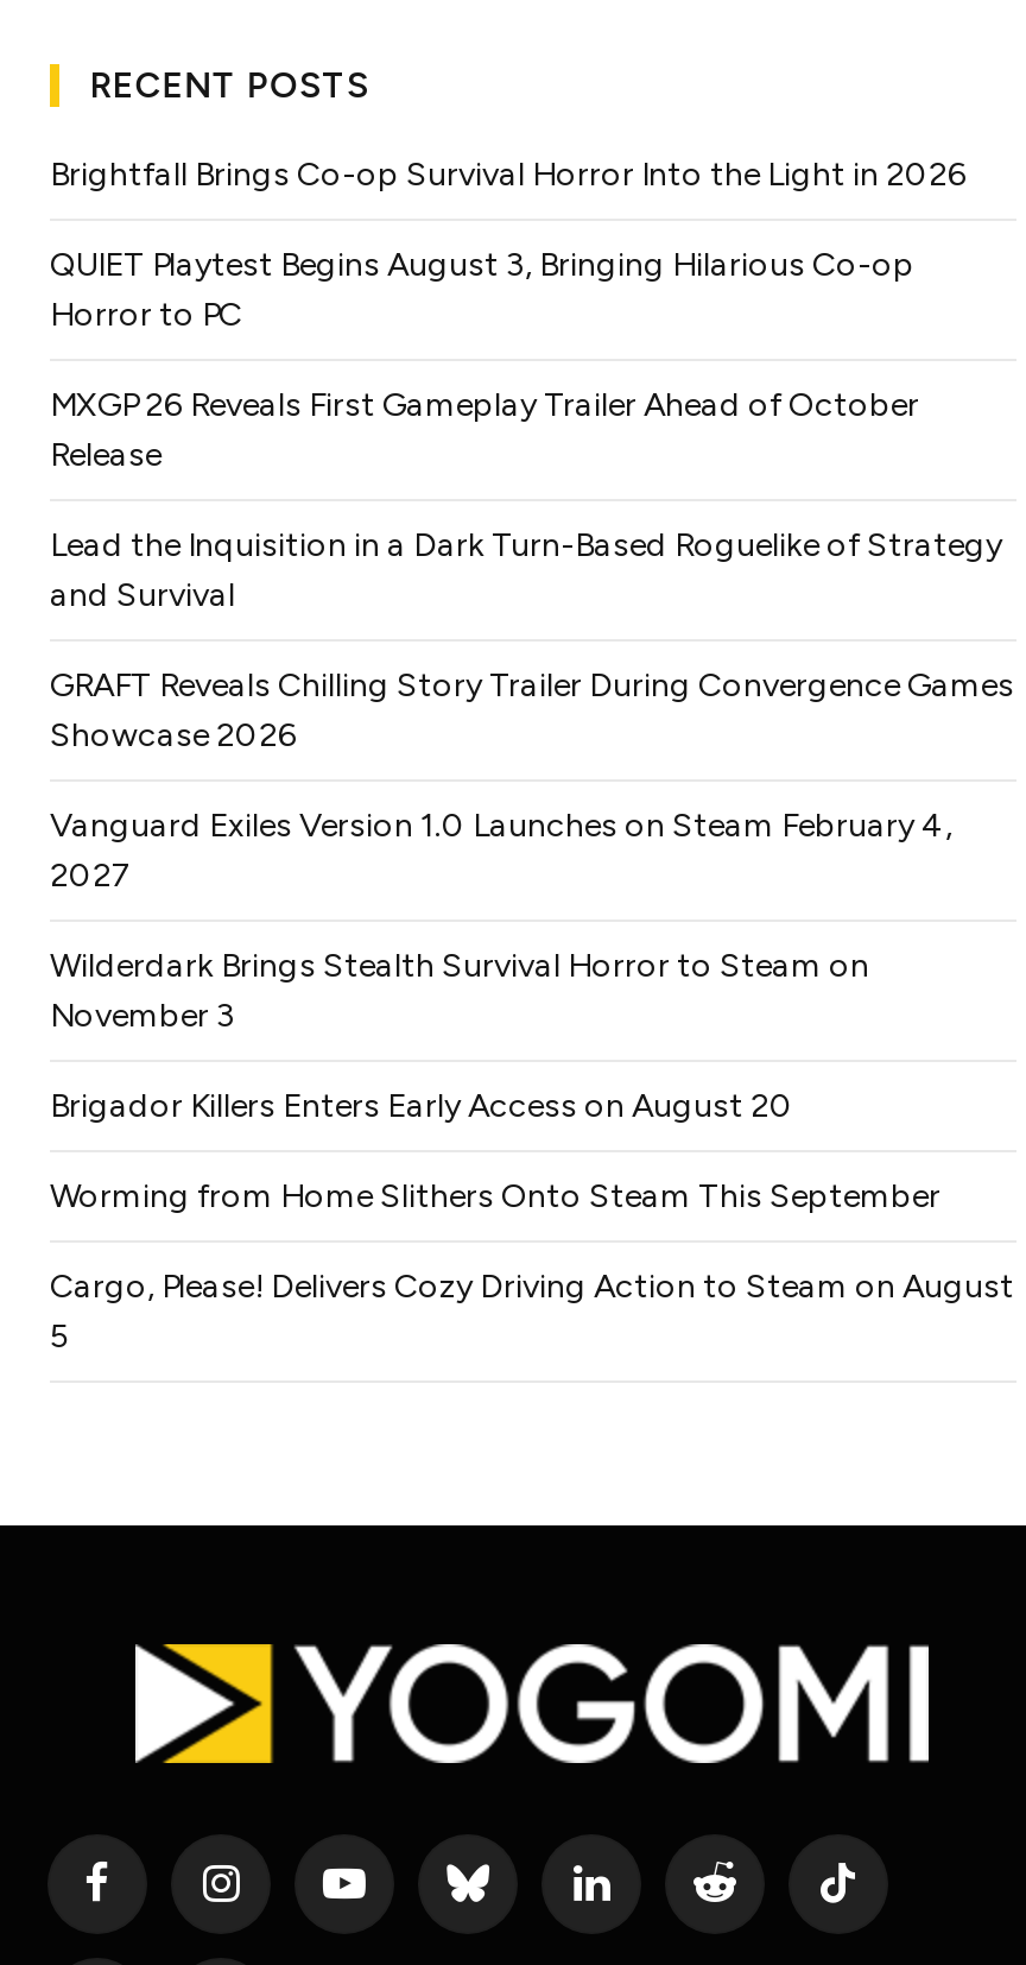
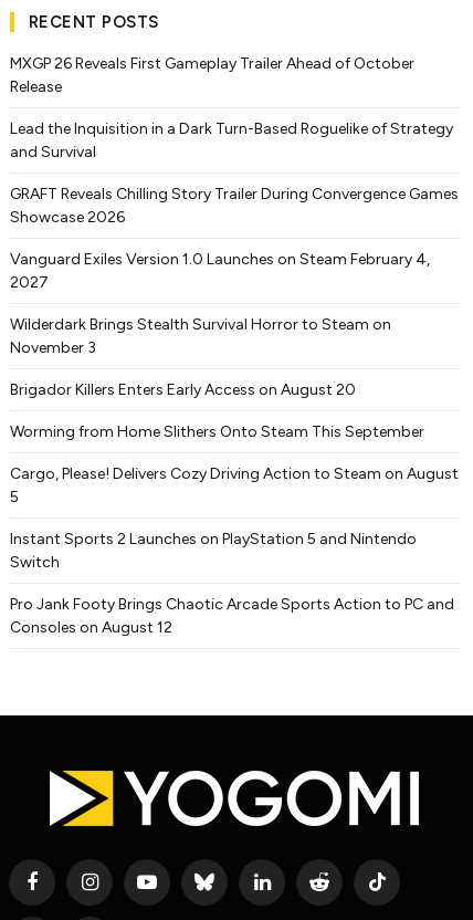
- Brightfall Brings Co-op Survival Horror Into the Light in 2026
- QUIET Playtest Begins August 3, Bringing Hilarious Co-op
- Horror to PC

moved up: MXGP 26 Reveals First Gameplay Trailer Ahead of October | Release | Lead the Inquisition in a Dark Turn-Based Roguelike of Strategy | ... | Cargo, Please! Delivers Cozy Driving Action to Steam on August | 5

+ Instant Sports 2 Launches on PlayStation 5 and Nintendo
+ Switch
+ Pro Jank Footy Brings Chaotic Arcade Sports Action to PC and
+ Consoles on August 12
